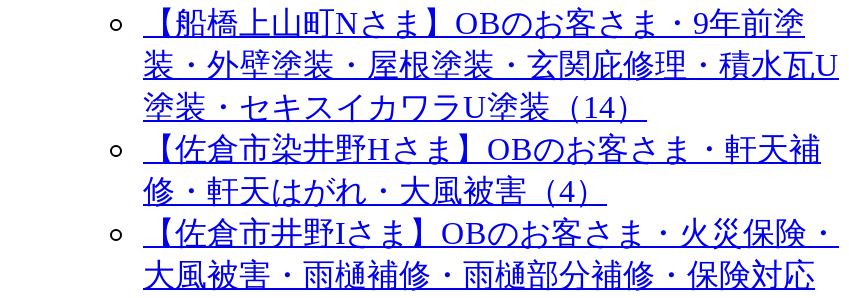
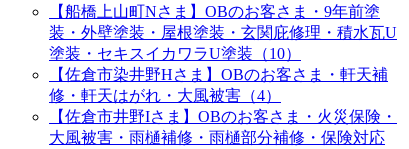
- 塗装・セキスイカワラU塗装（14）
+ 塗装・セキスイカワラU塗装（10）
